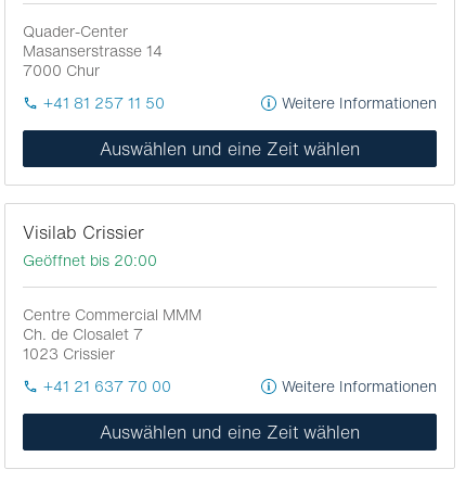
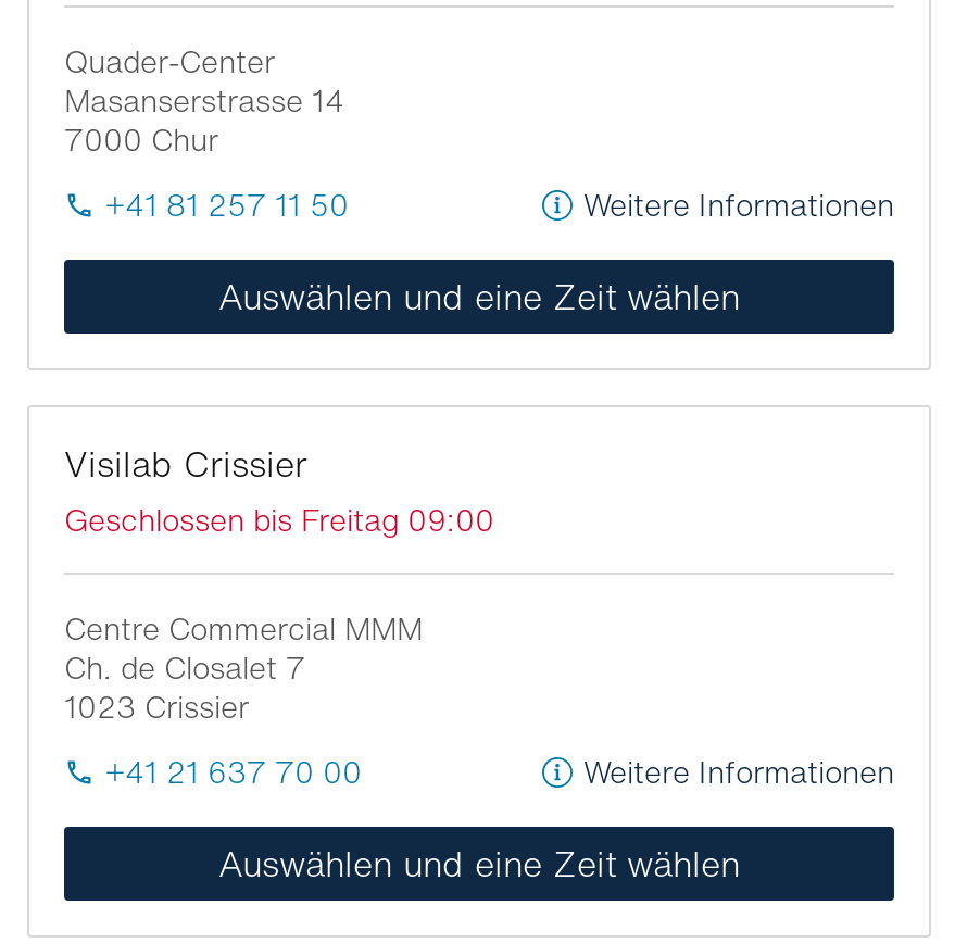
- Geöffnet bis 20:00
+ Geschlossen bis Freitag 09:00
